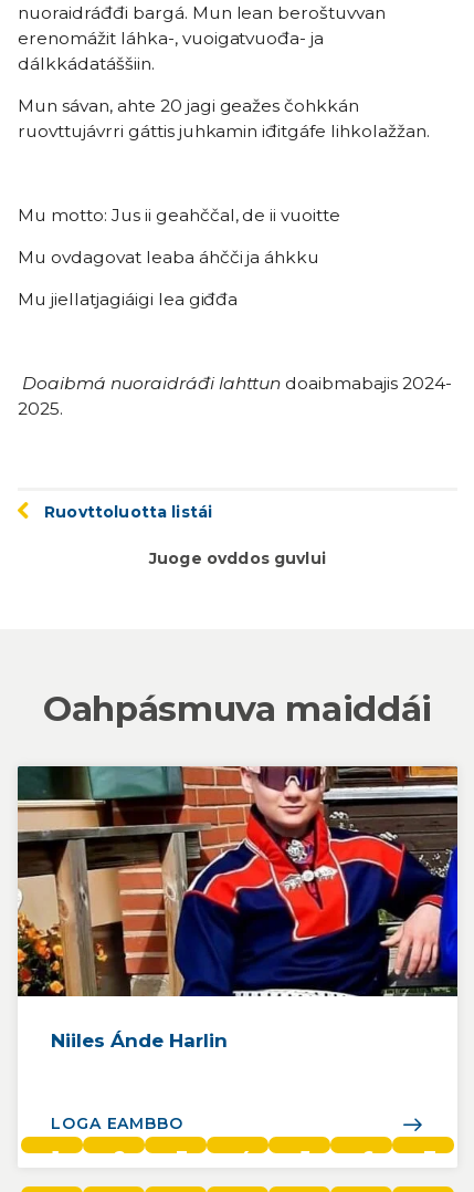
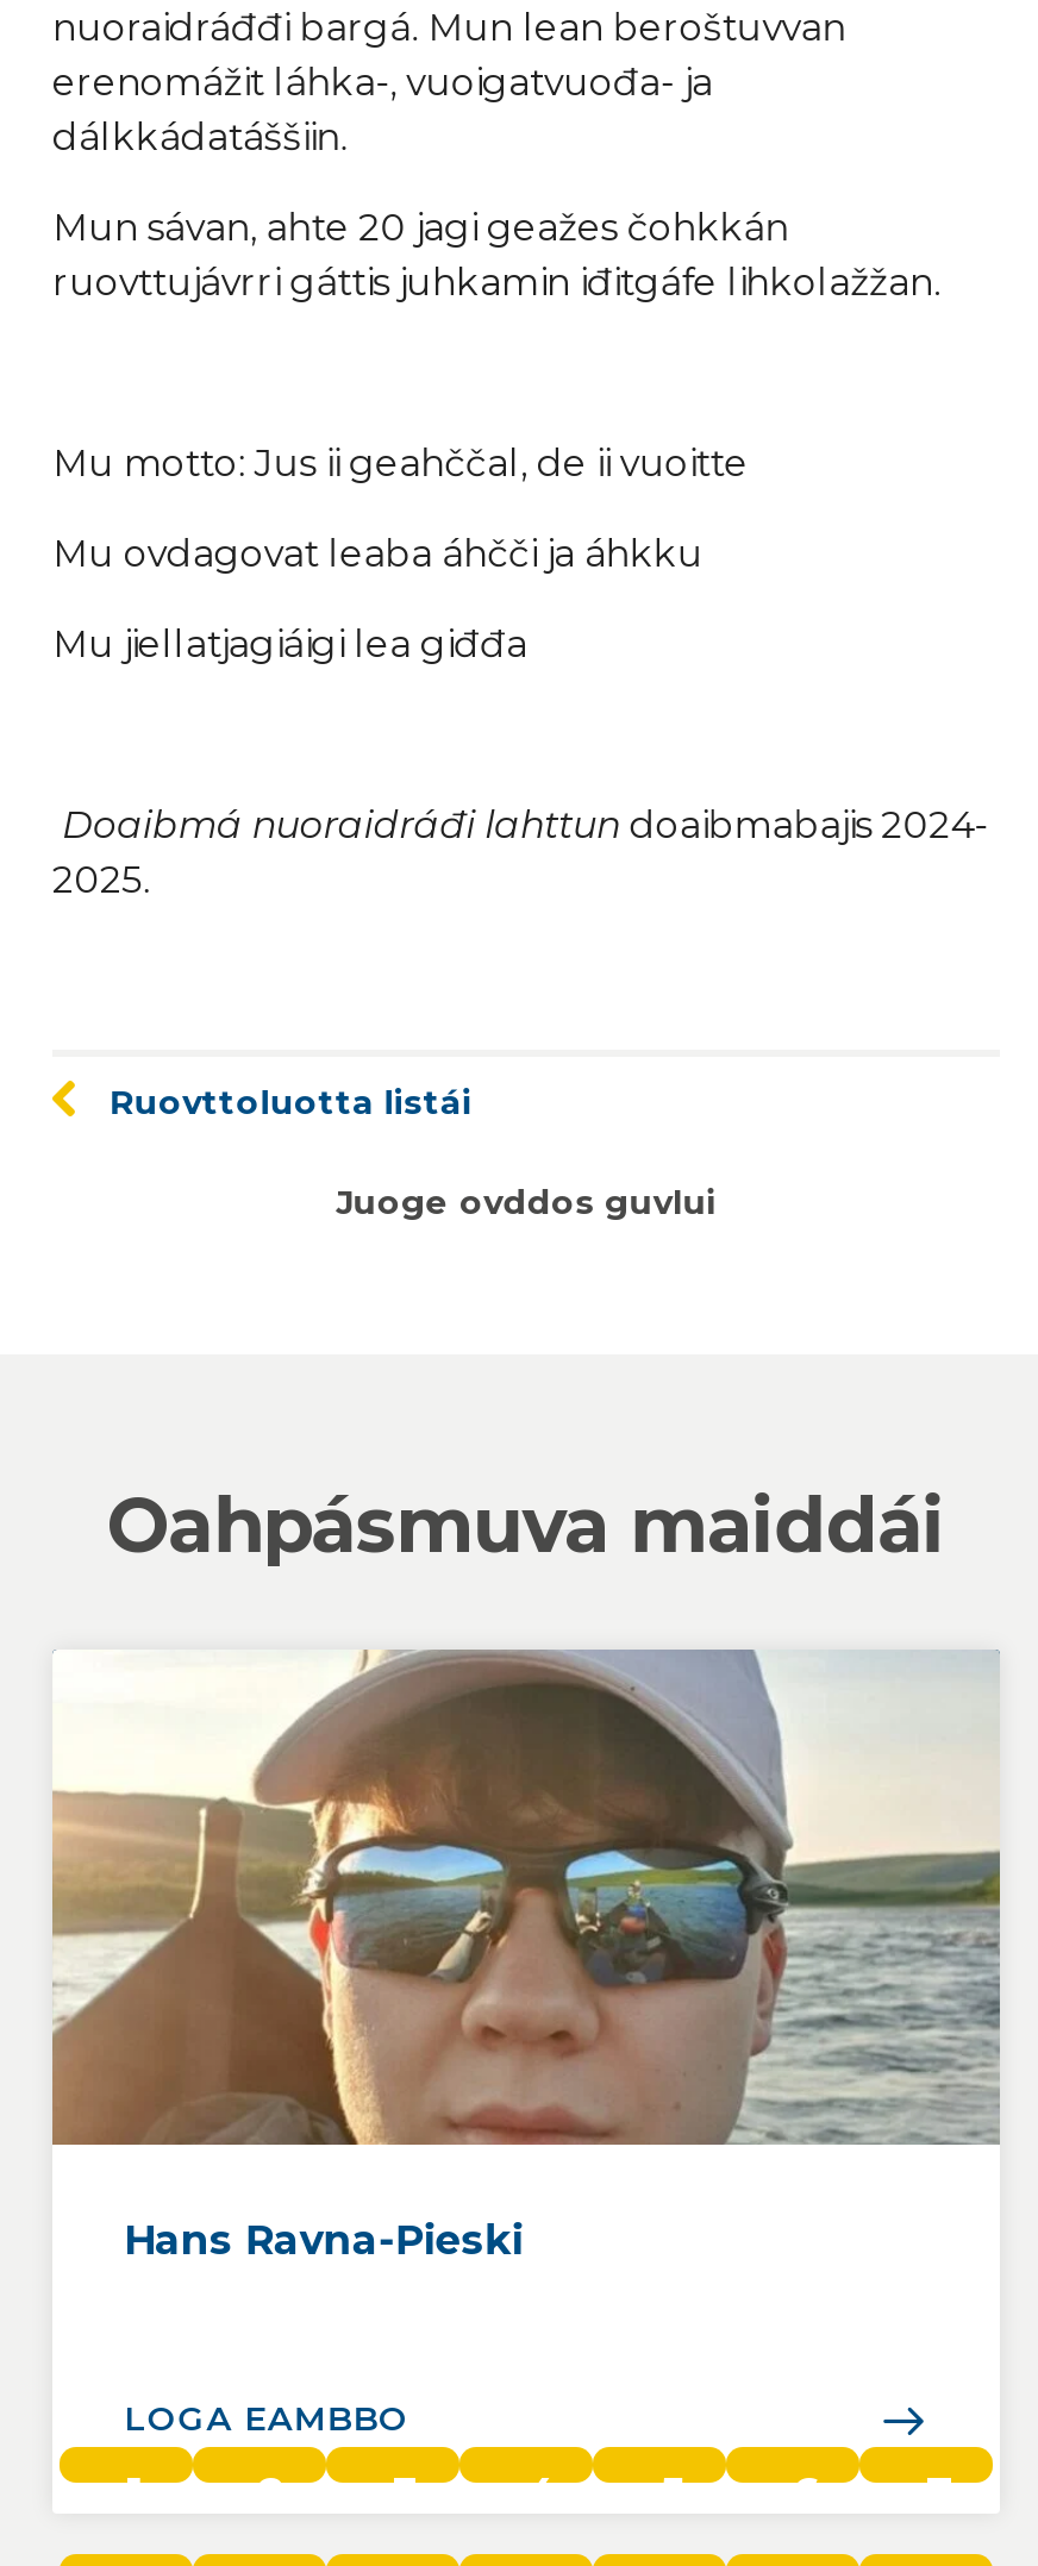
- [image]
- Niiles Ánde Harlin
+ [image]
+ Hans Ravna-Pieski
